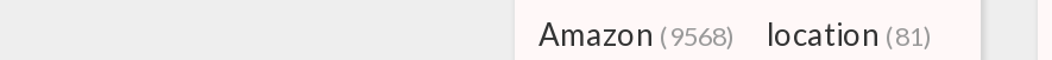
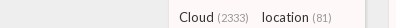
- Amazon (9568) location (81)
+ Cloud (2333) location (81)
